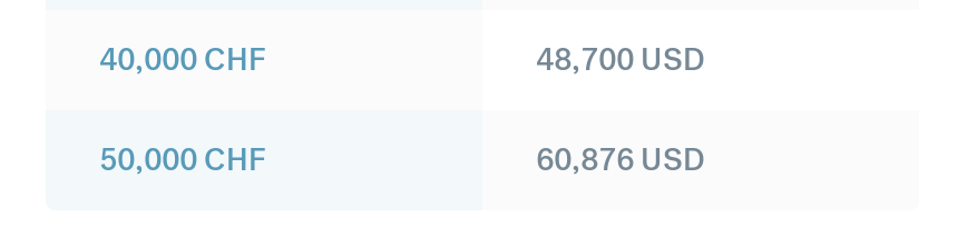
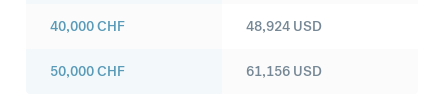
- 48,700 USD
+ 48,924 USD

- 60,876 USD
+ 61,156 USD
